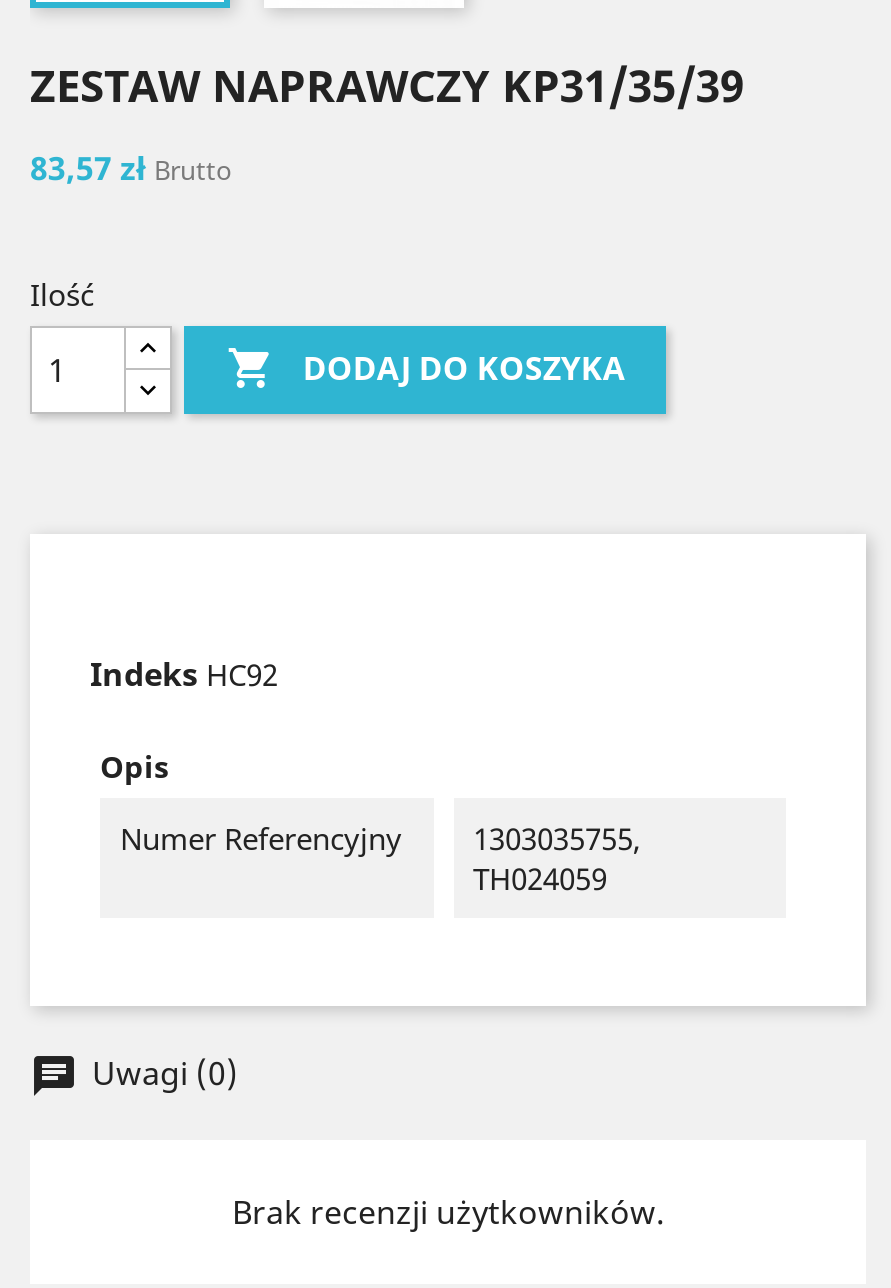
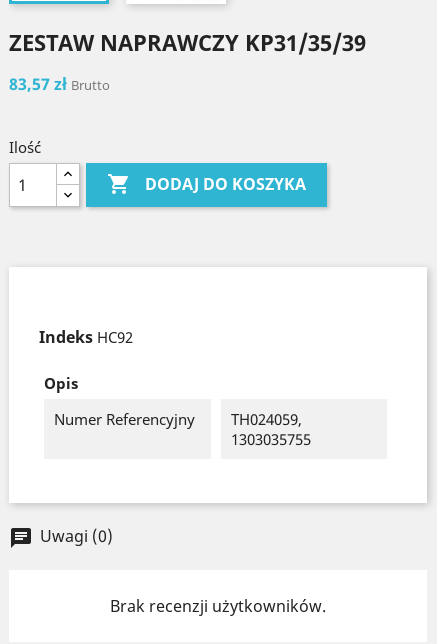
- 1303035755,
- TH024059
+ TH024059,
+ 1303035755
